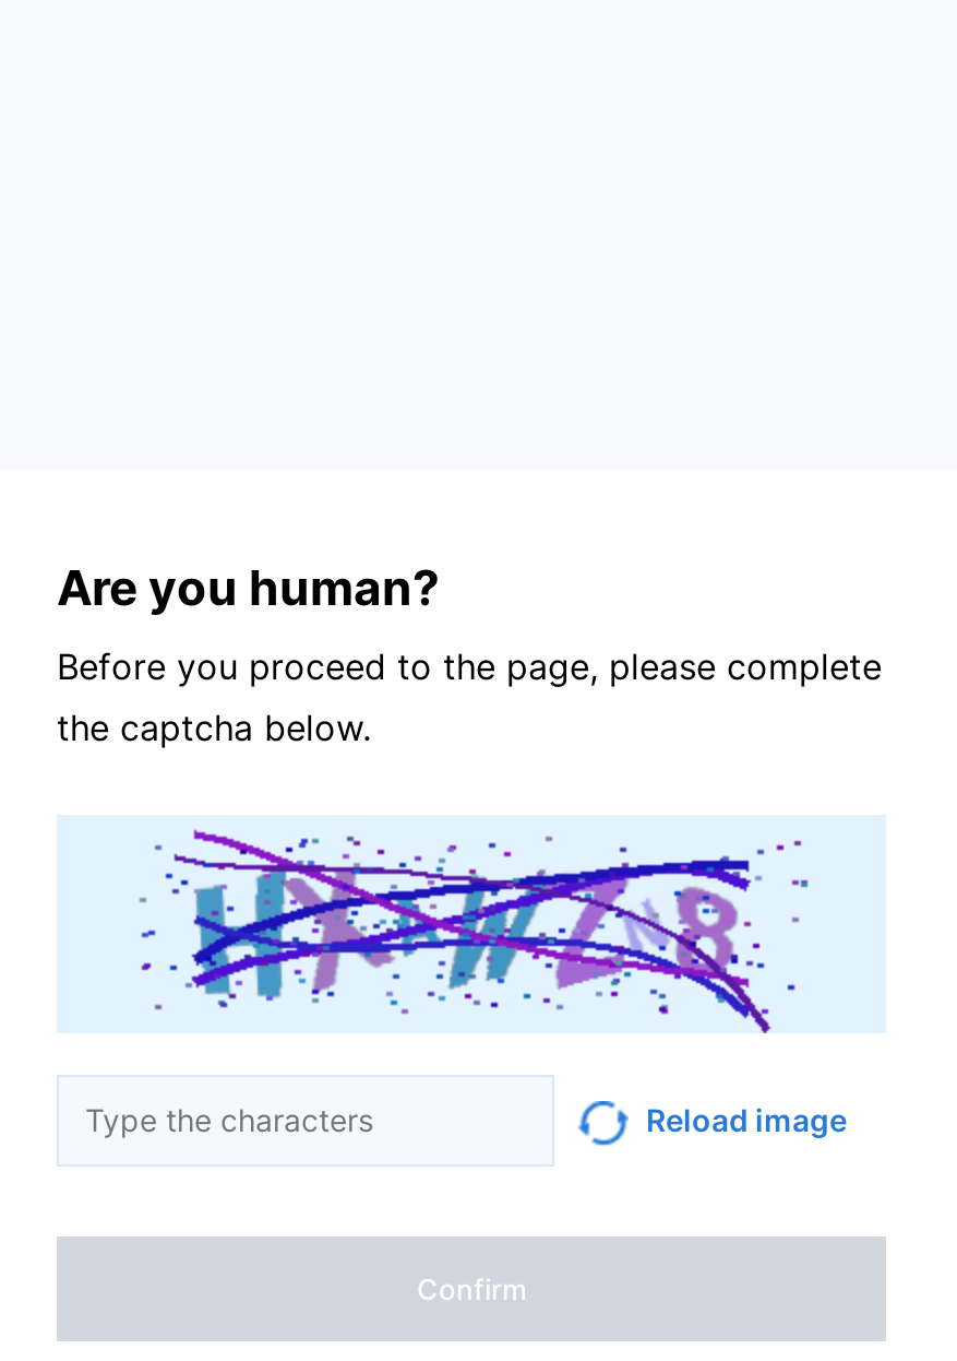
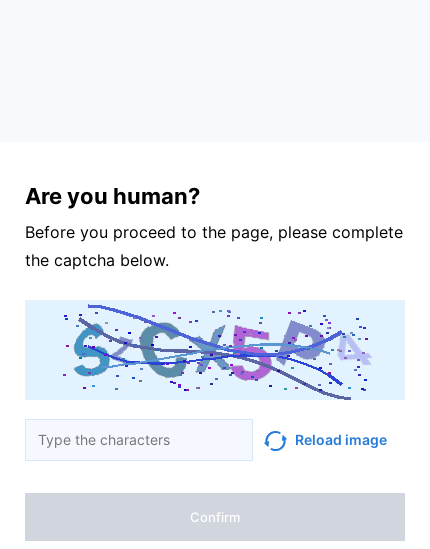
- [image]
+ [image]
